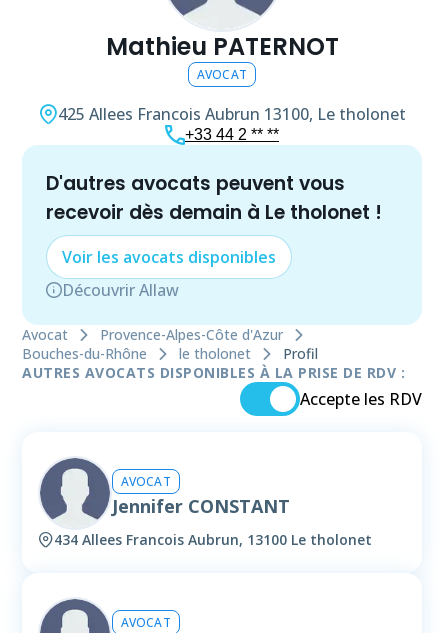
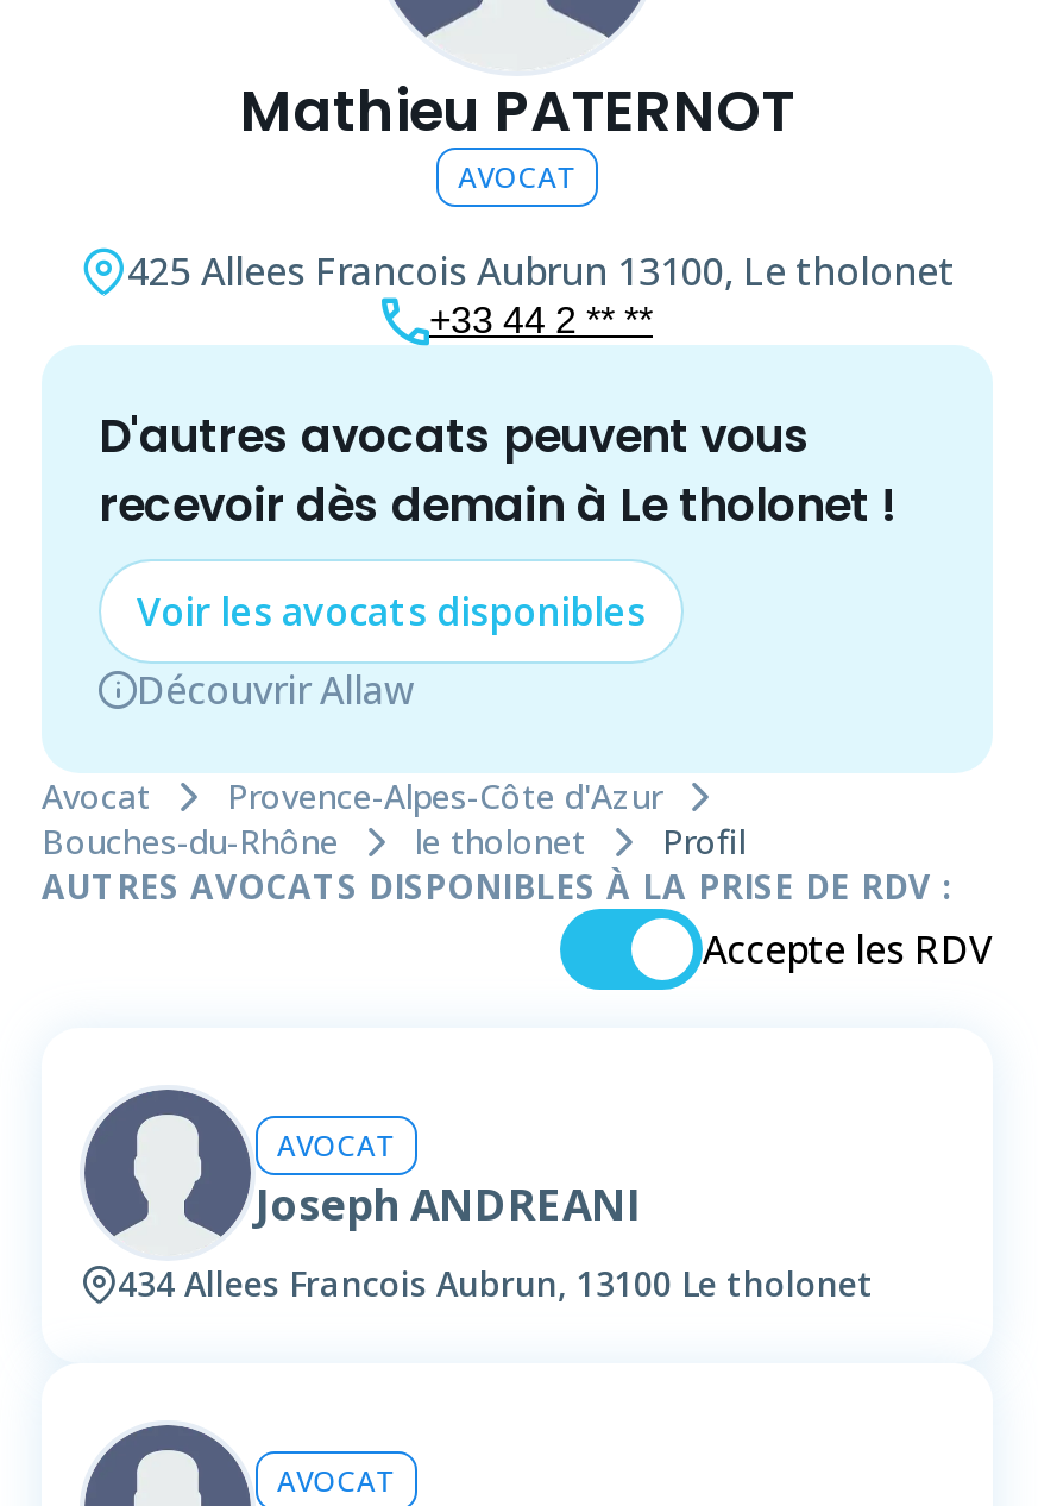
- Jennifer CONSTANT
+ Joseph ANDREANI
